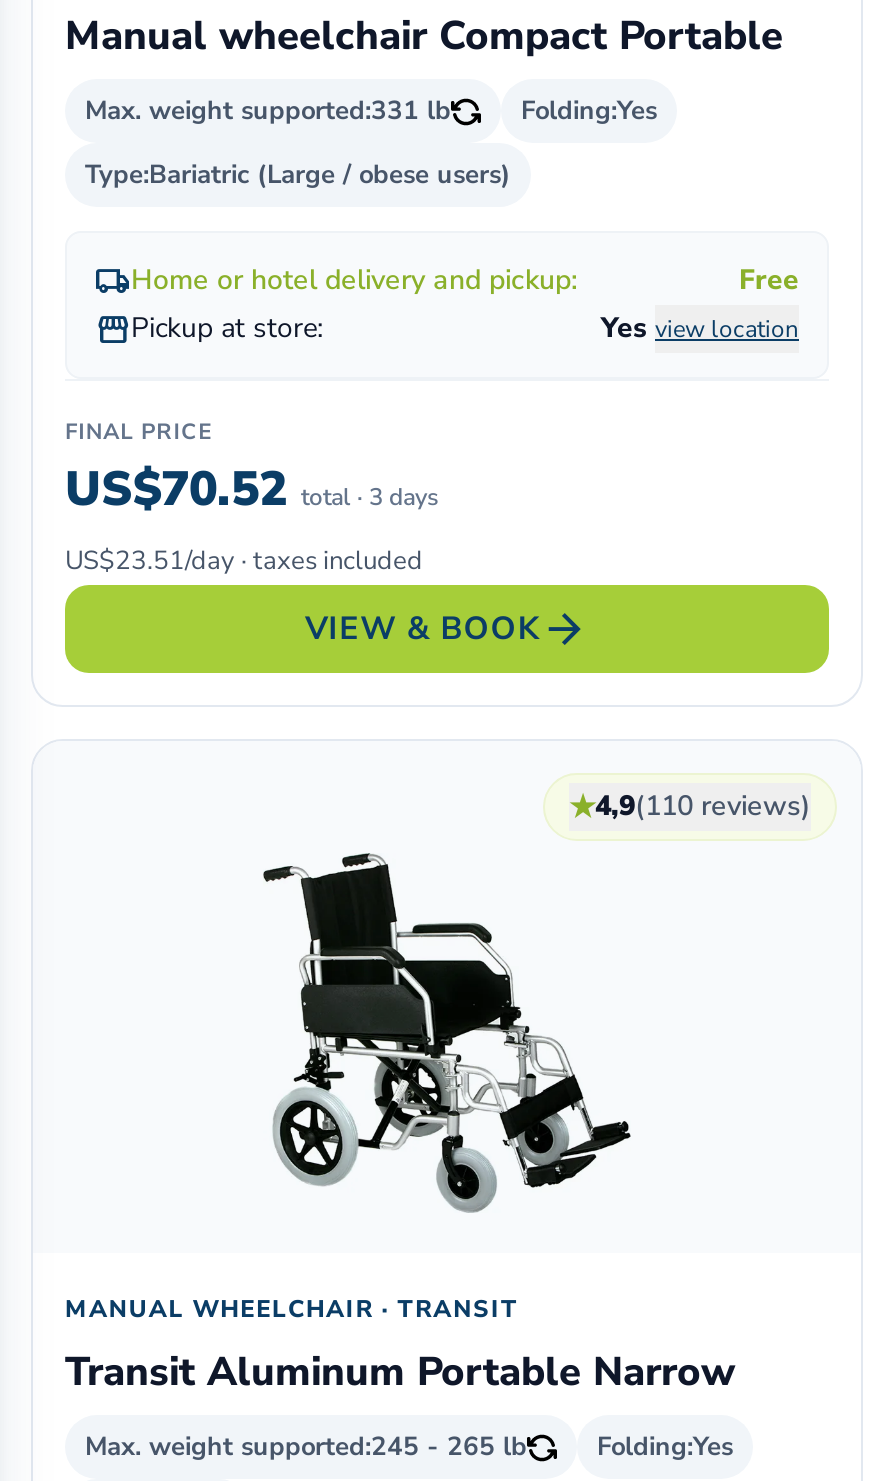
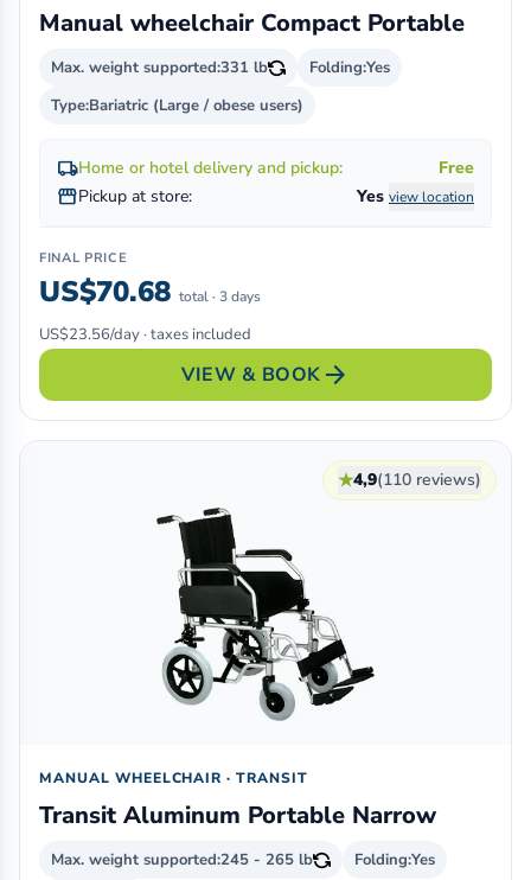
- US$70.52 total · 3 days
+ US$70.68 total · 3 days

- US$23.51/day · taxes included
+ US$23.56/day · taxes included
